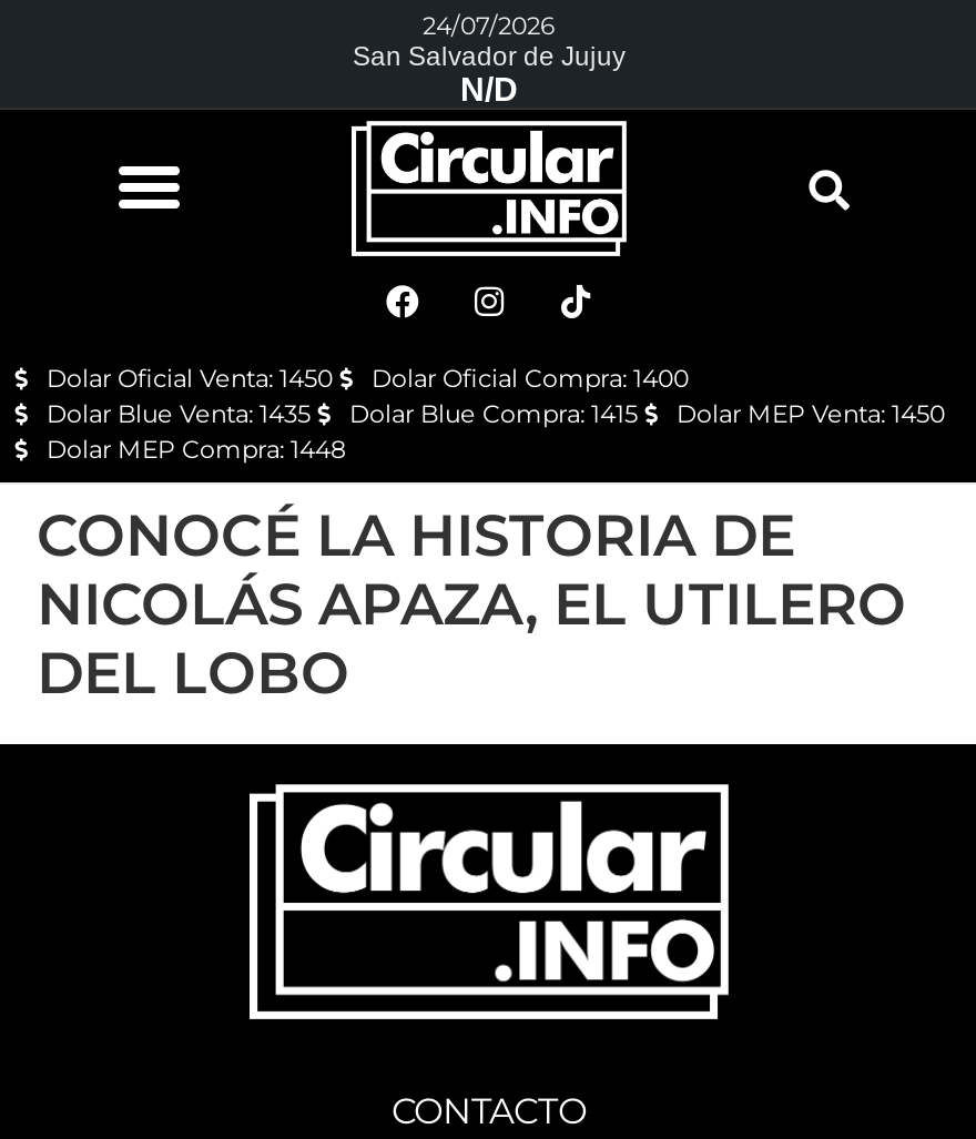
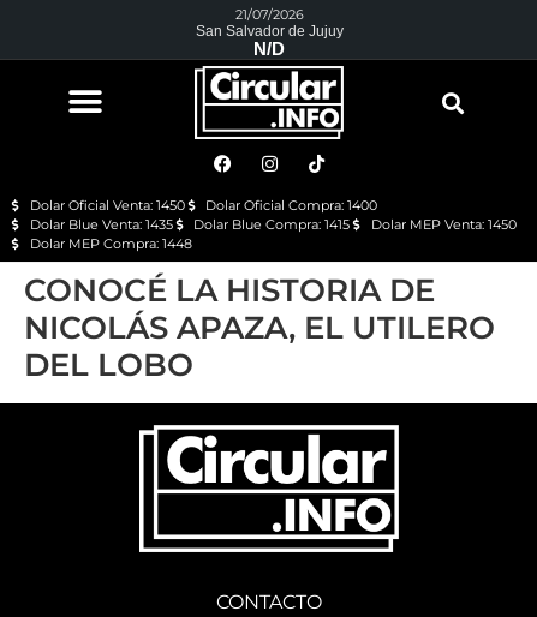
- 24/07/2026
+ 21/07/2026
